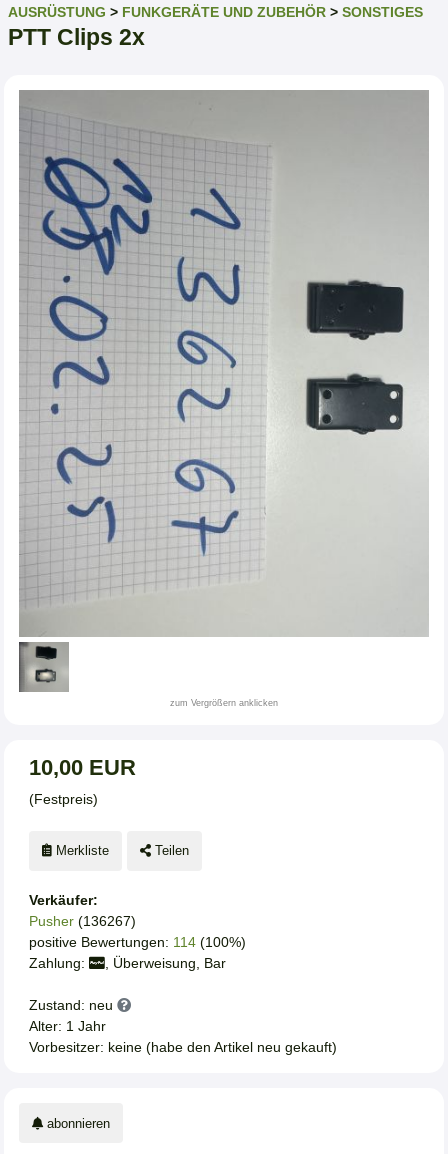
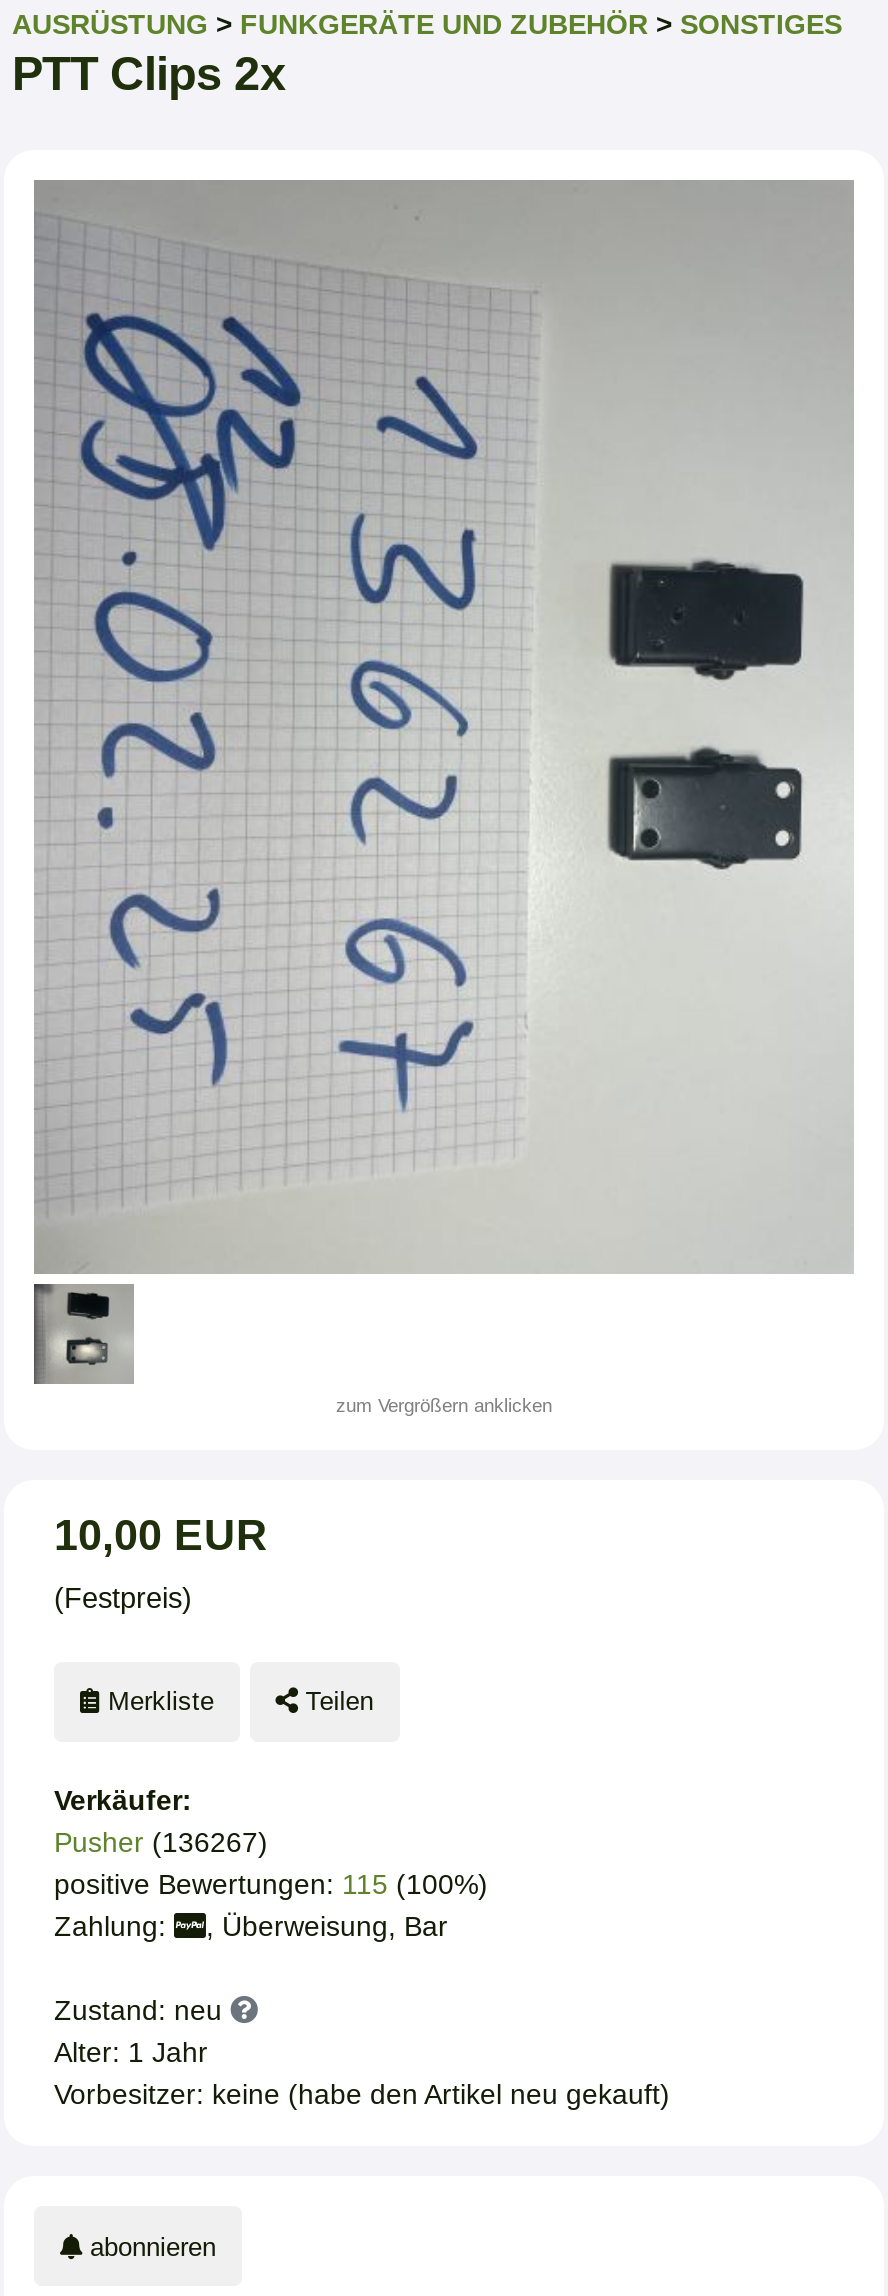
- positive Bewertungen: 114 (100%)
+ positive Bewertungen: 115 (100%)
